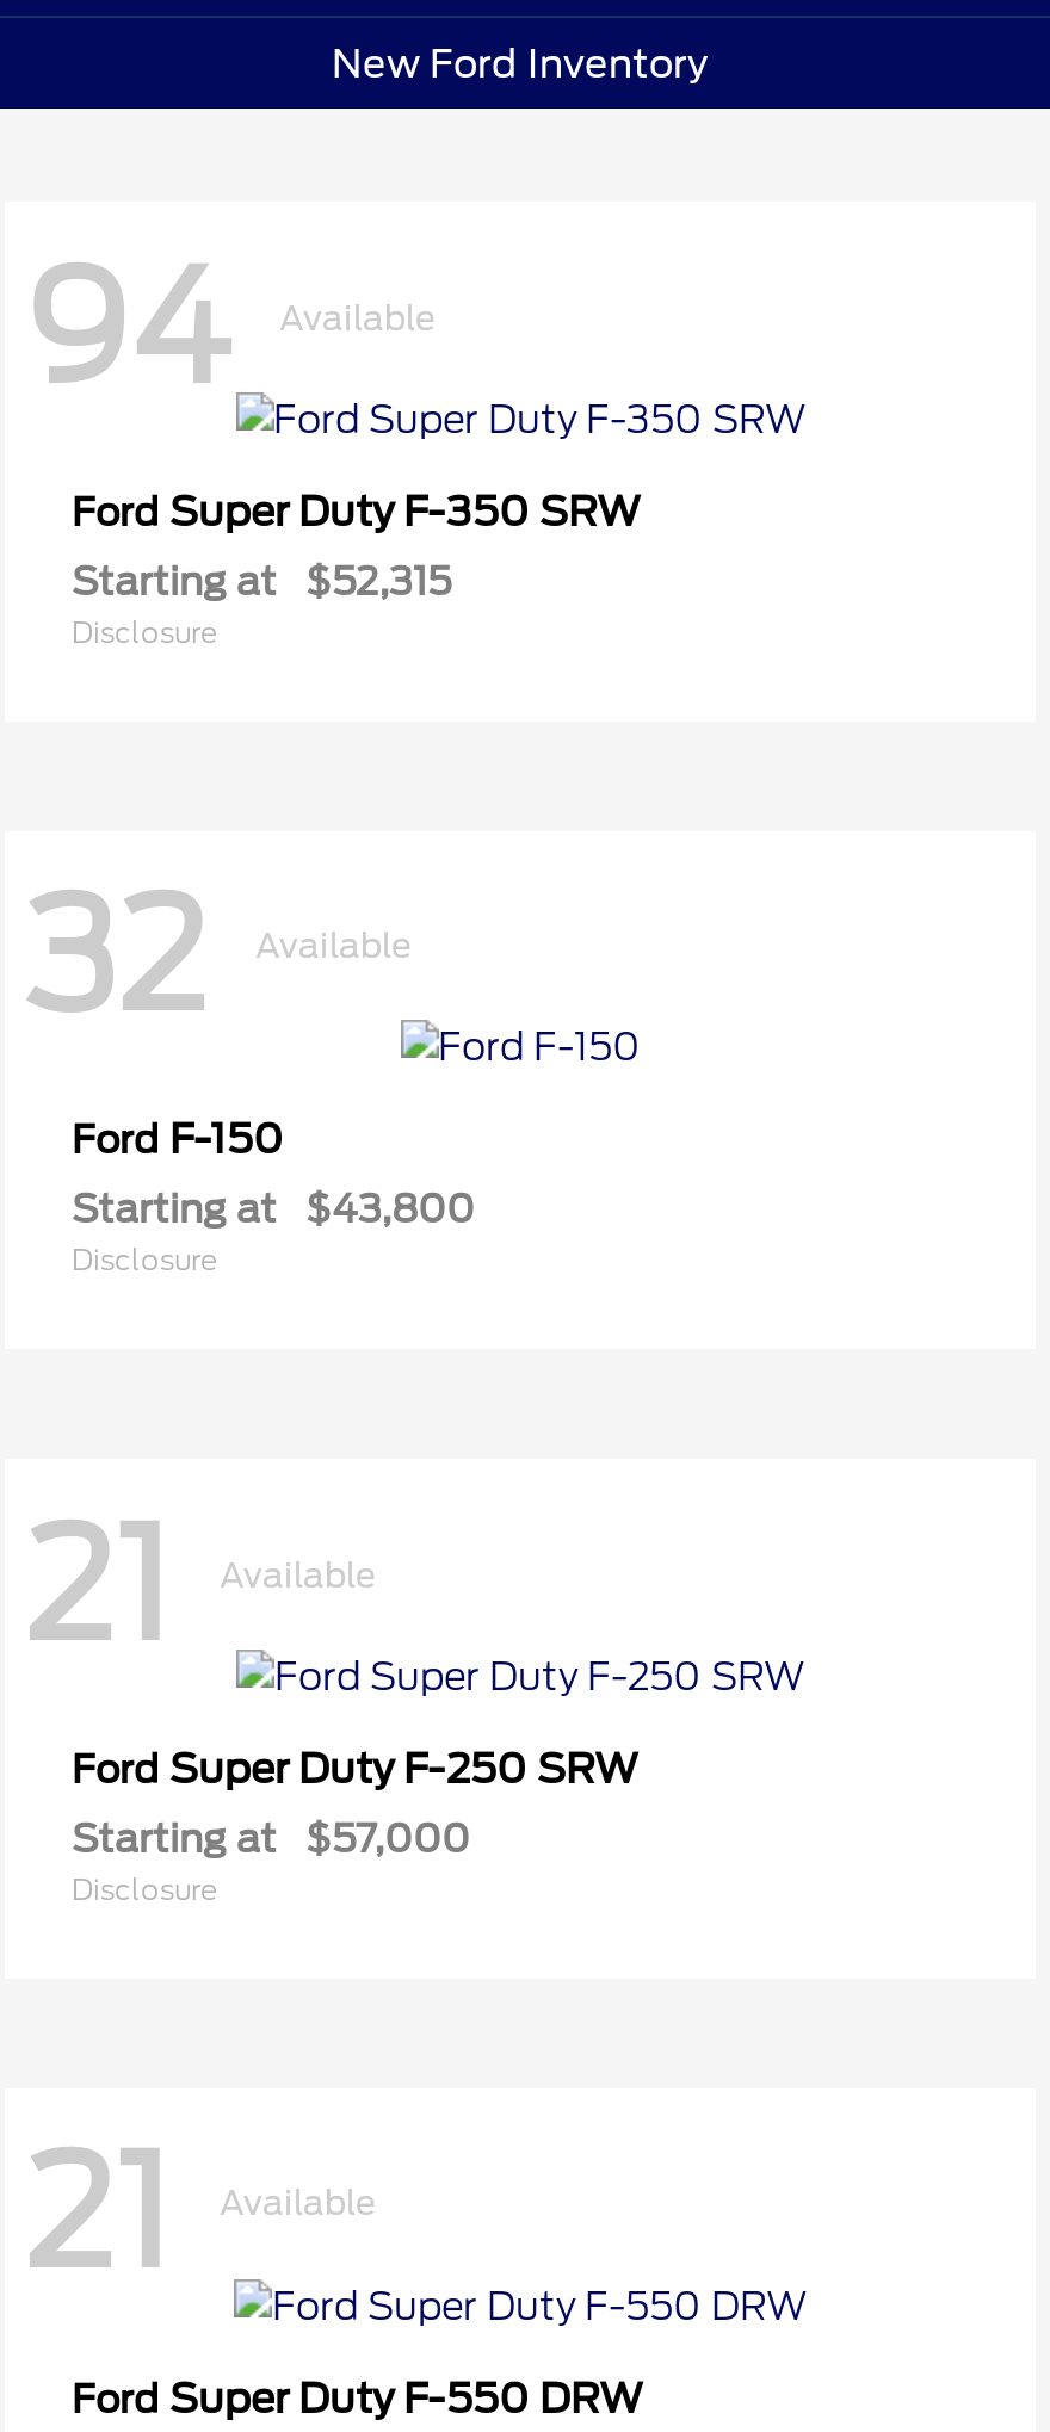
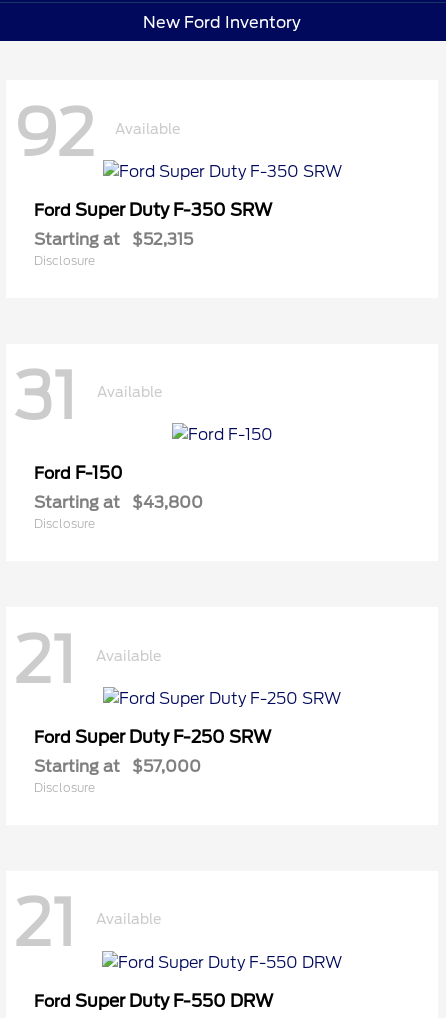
- 94 Available
+ 92 Available

- 32 Available
+ 31 Available
